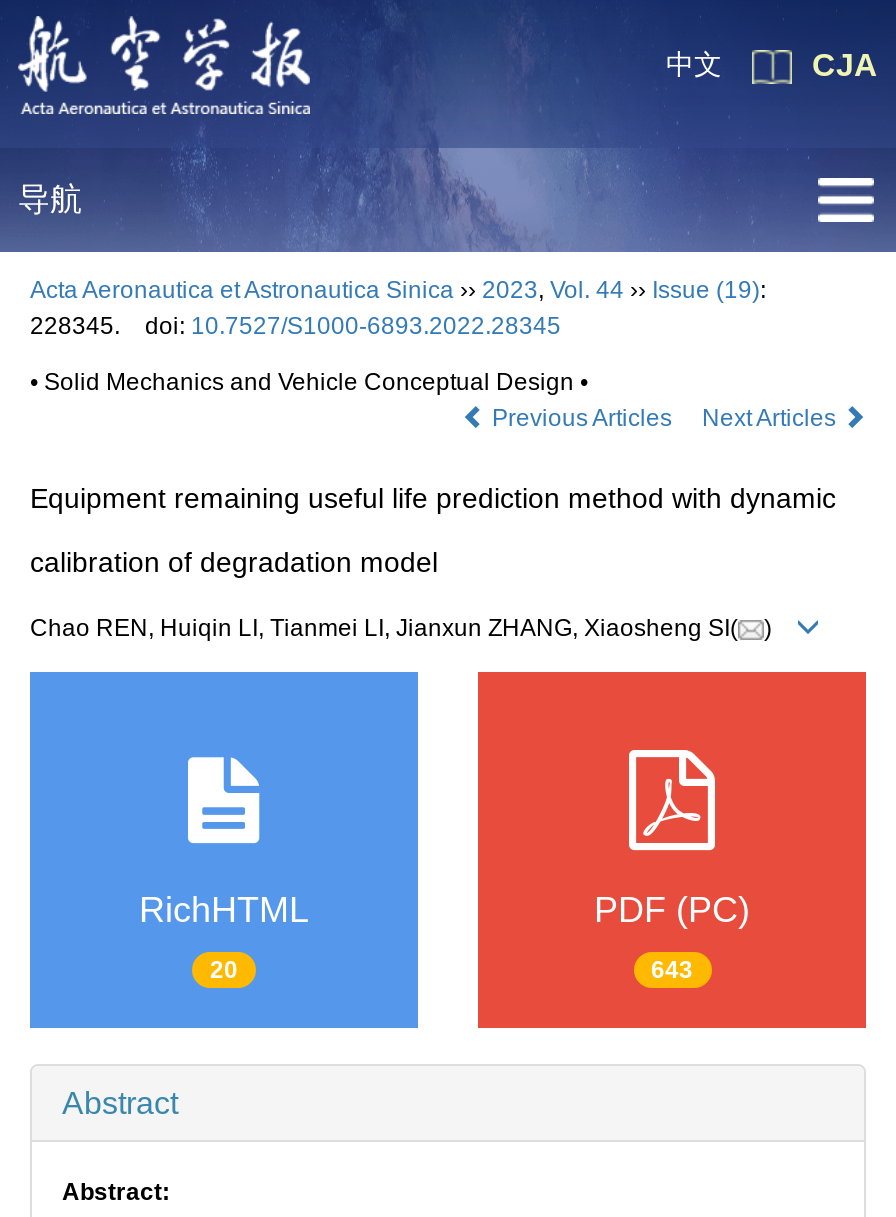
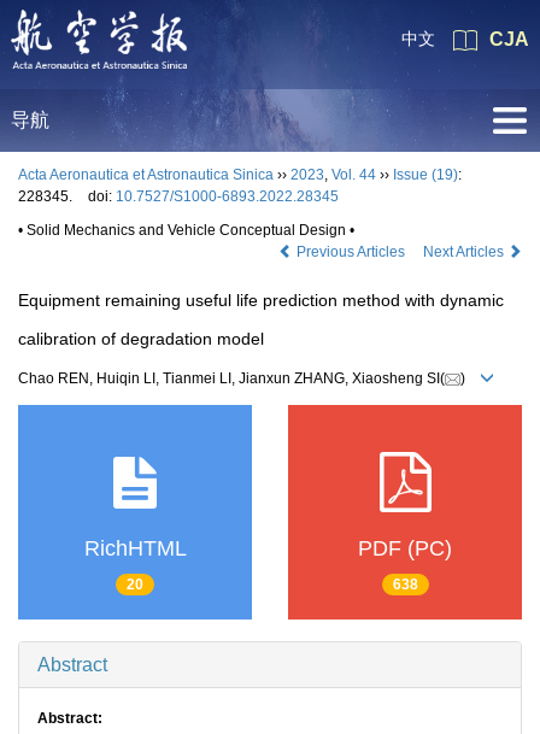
- 643
+ 638
